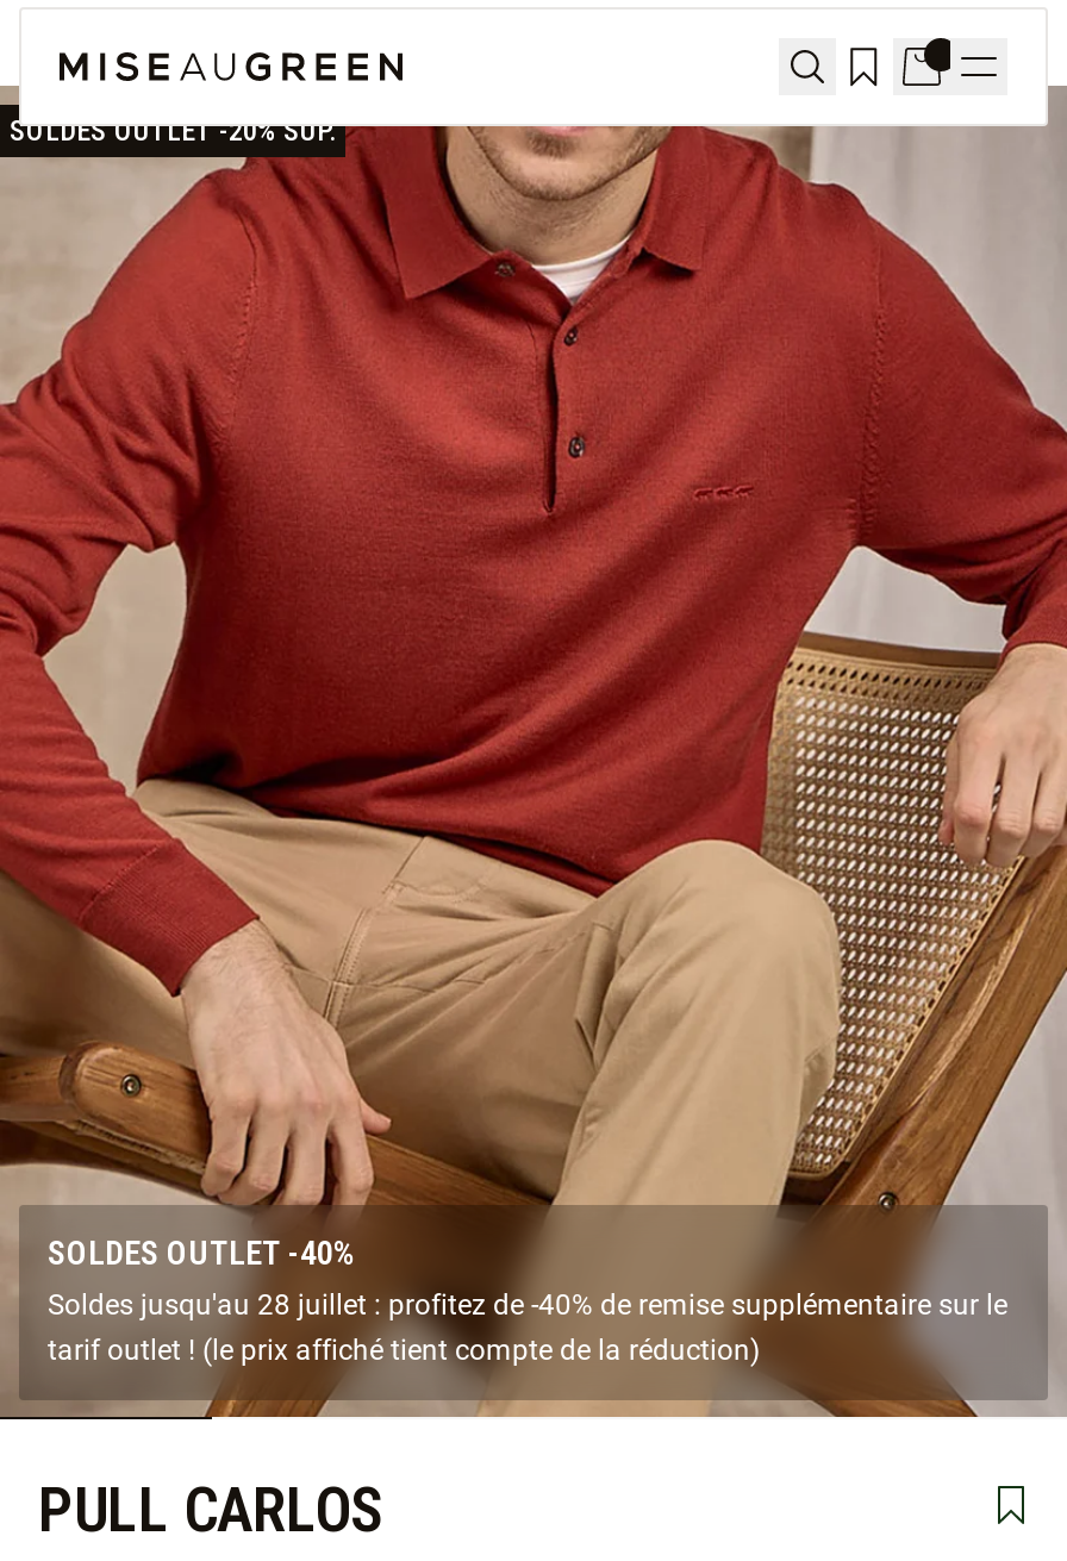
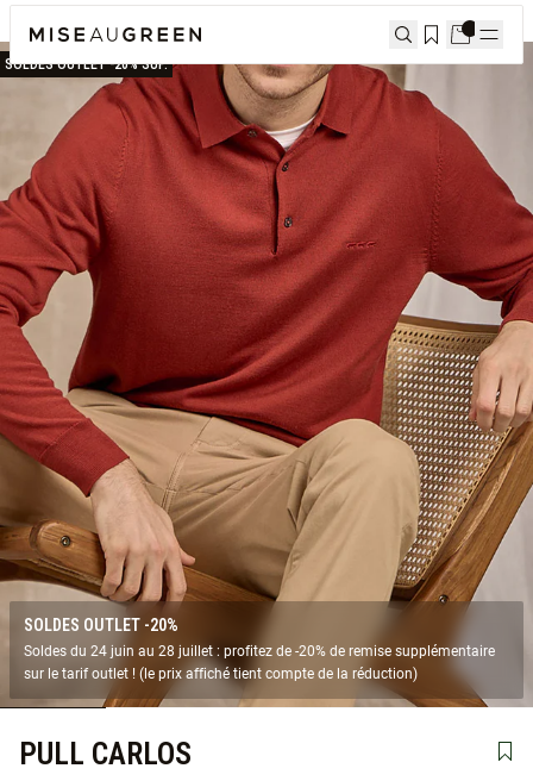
- SOLDES OUTLET -40%
- Soldes jusqu'au 28 juillet : profitez de -40% de remise supplémentaire sur le
- tarif outlet ! (le prix affiché tient compte de la réduction)
+ SOLDES OUTLET -20%
+ Soldes du 24 juin au 28 juillet : profitez de -20% de remise supplémentaire
+ sur le tarif outlet ! (le prix affiché tient compte de la réduction)
